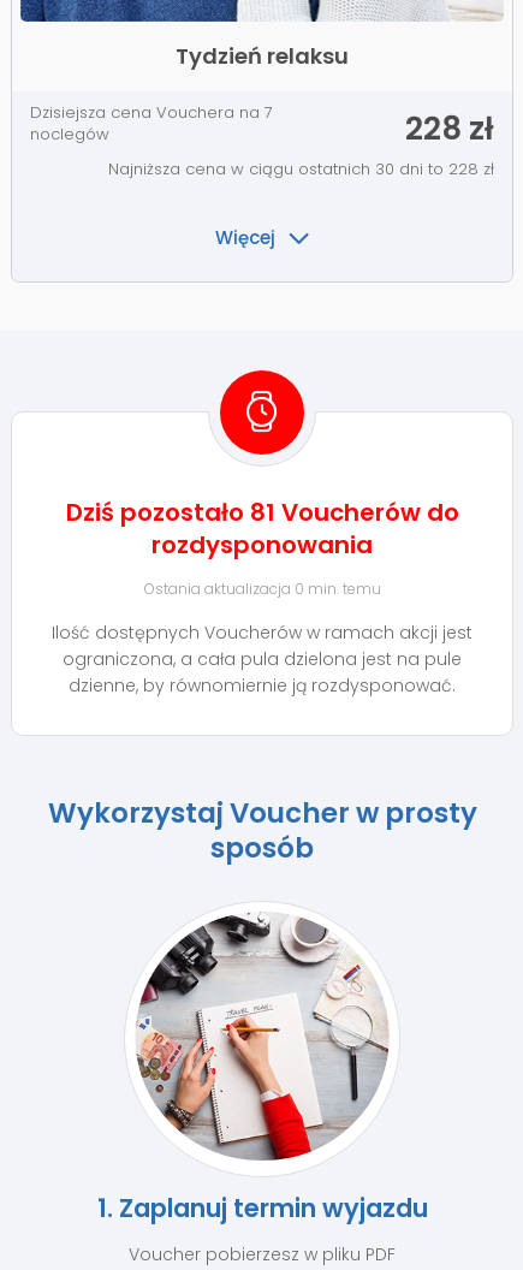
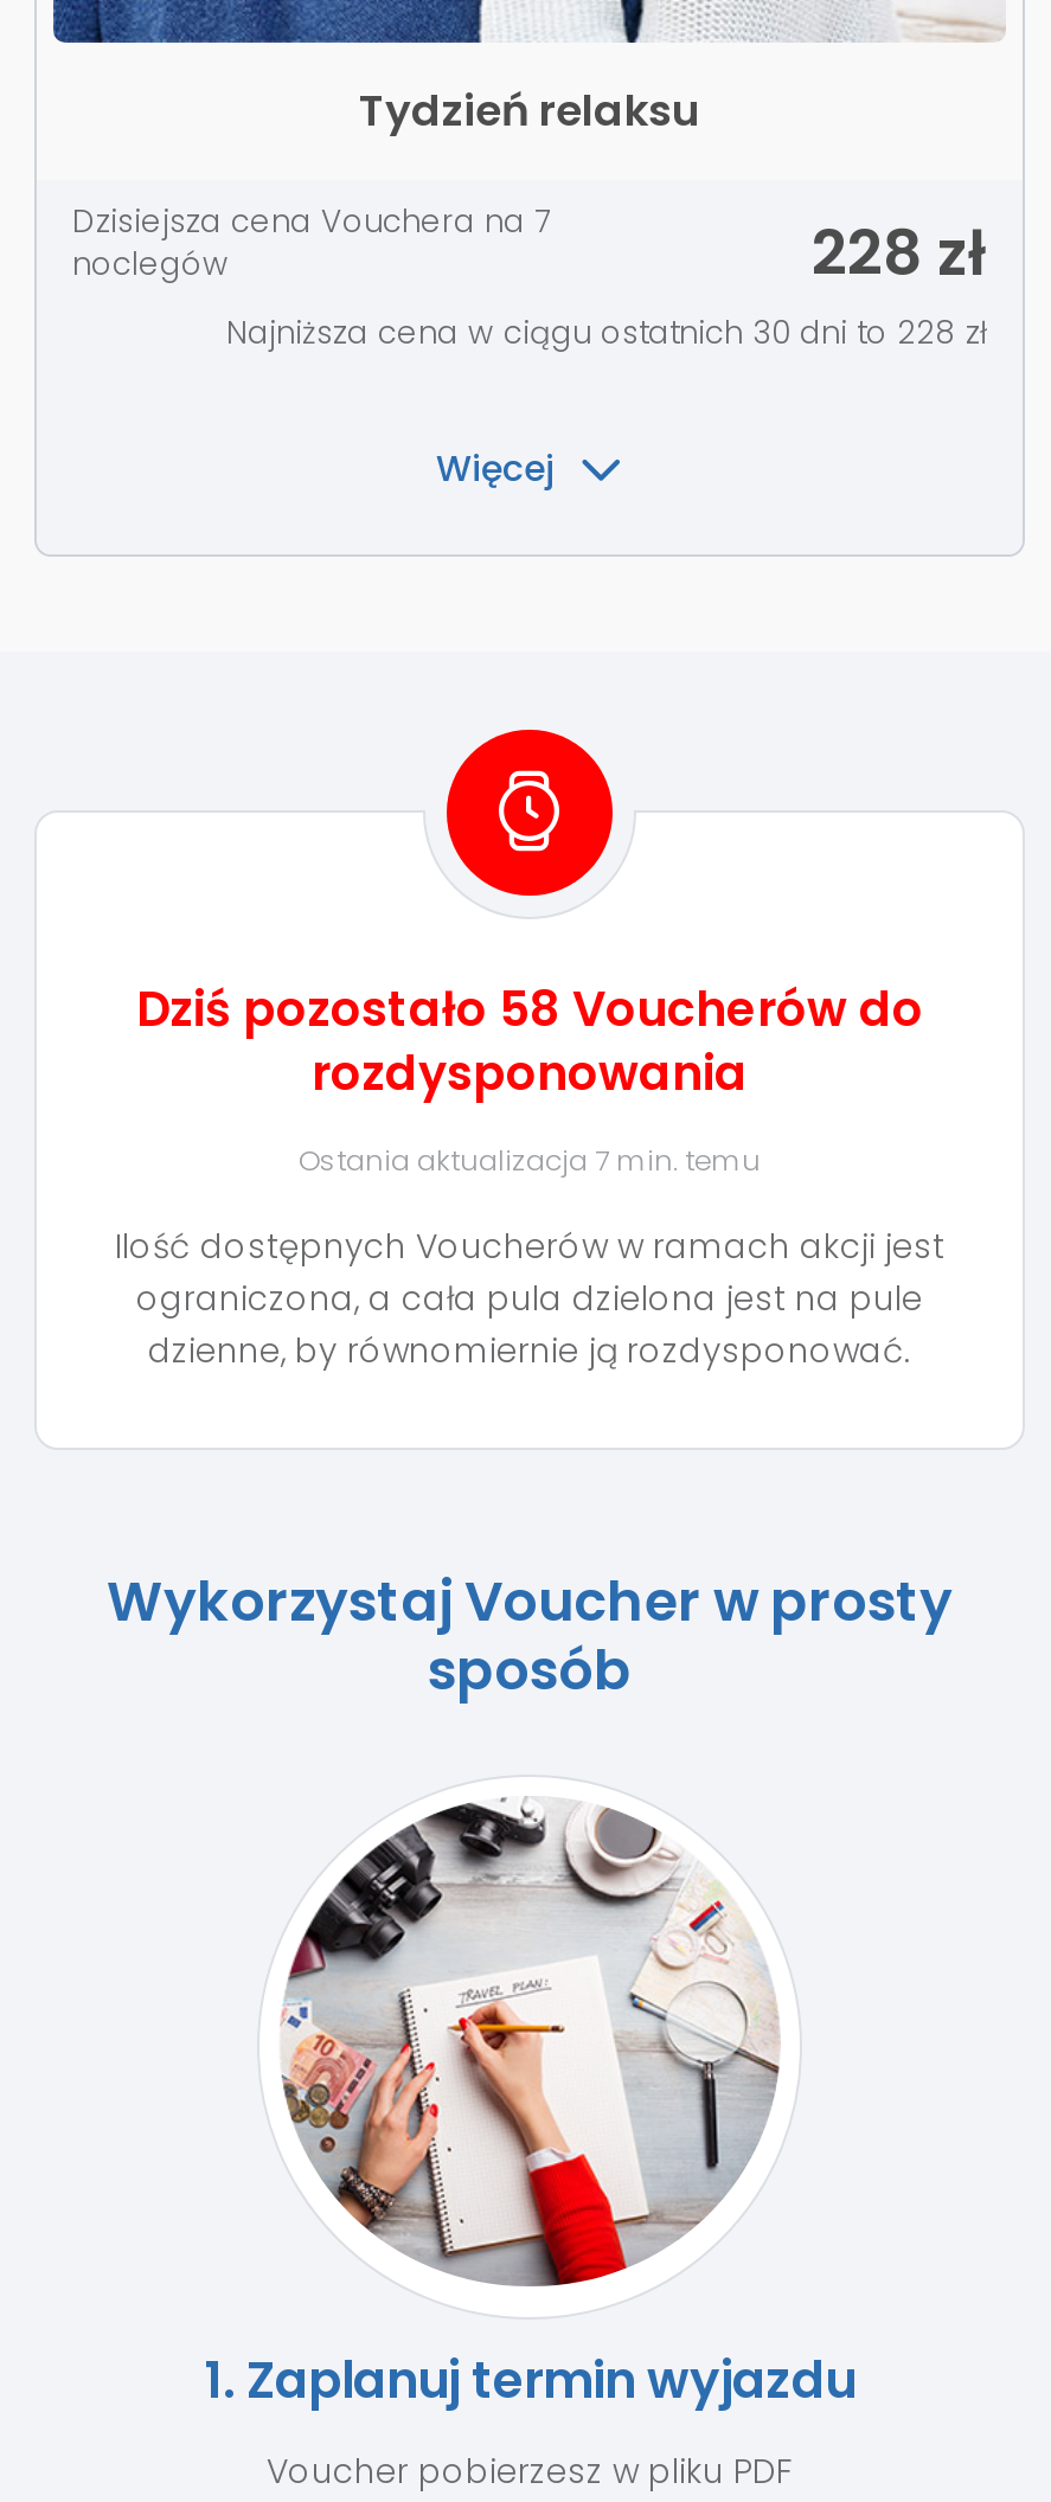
- Dziś pozostało 81 Voucherów do
+ Dziś pozostało 58 Voucherów do

- Ostania aktualizacja 0 min. temu
+ Ostania aktualizacja 7 min. temu
